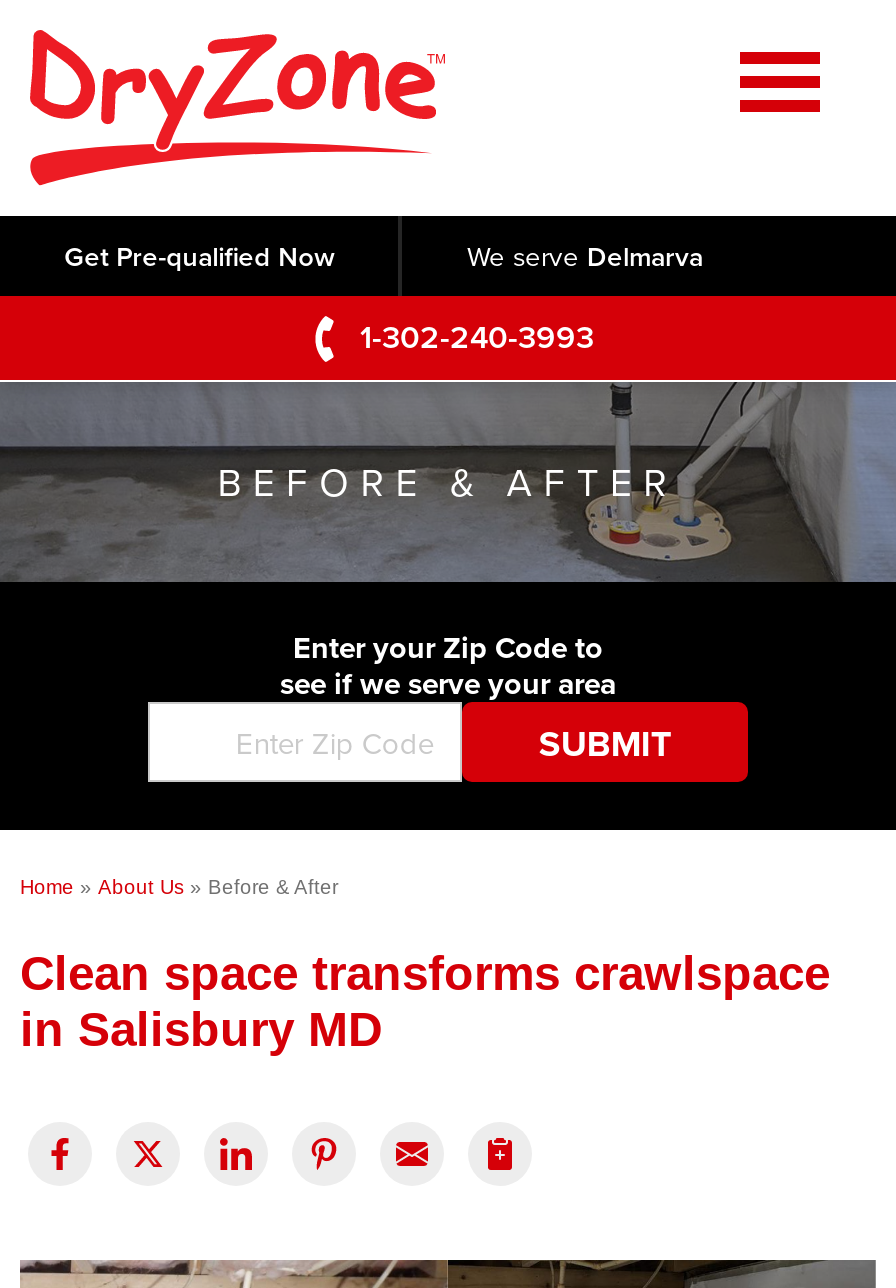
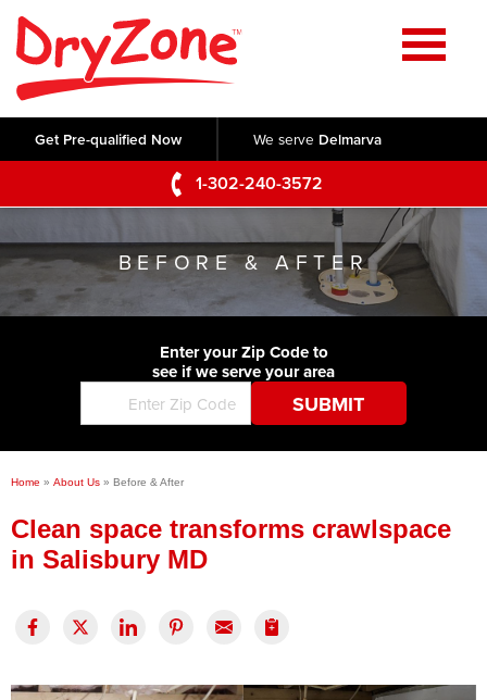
- 1-302-240-3993
+ 1-302-240-3572
